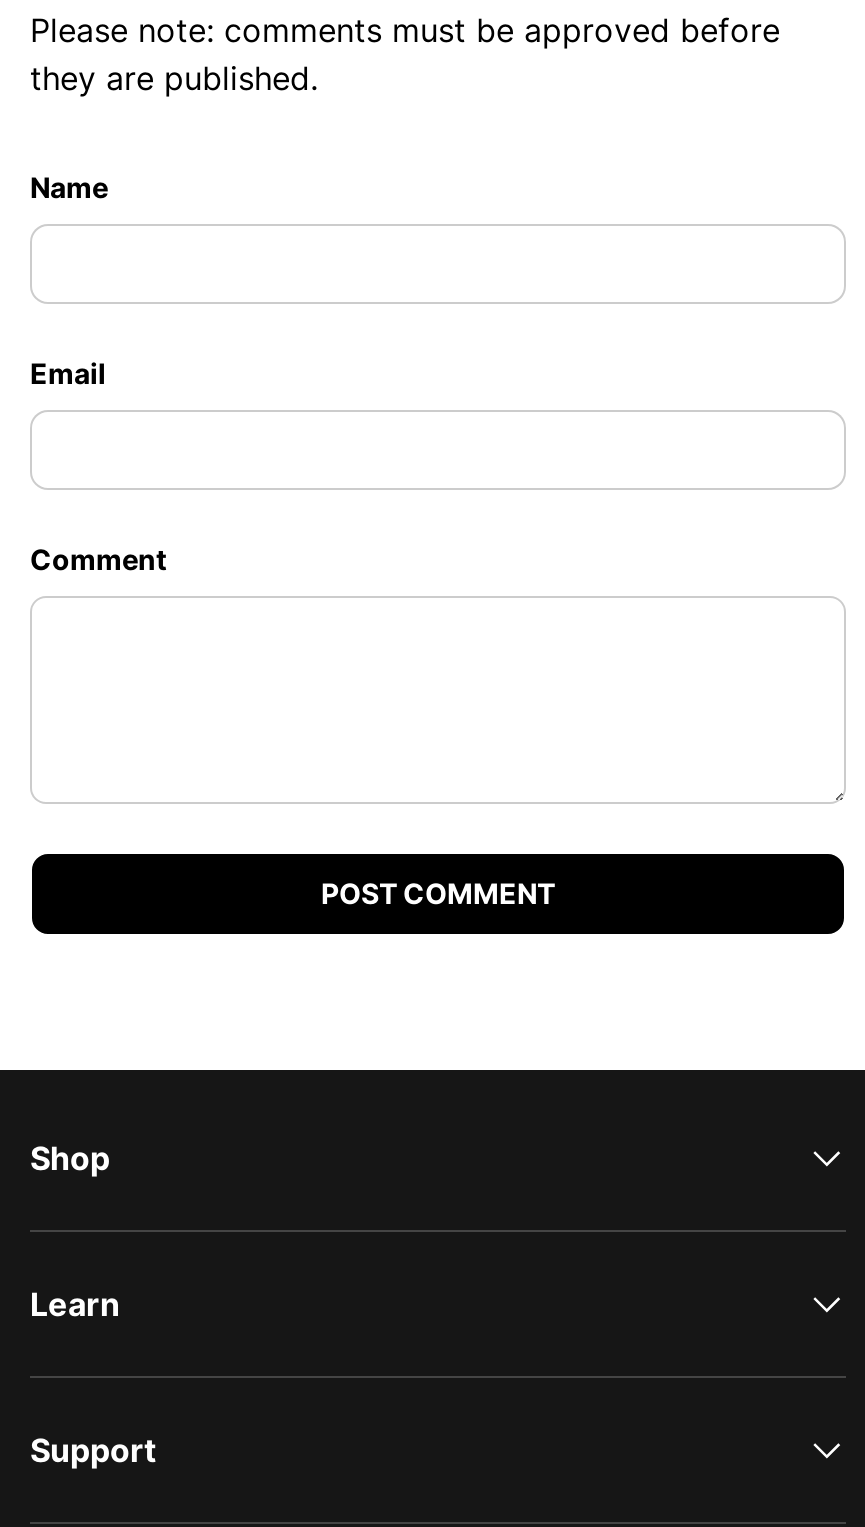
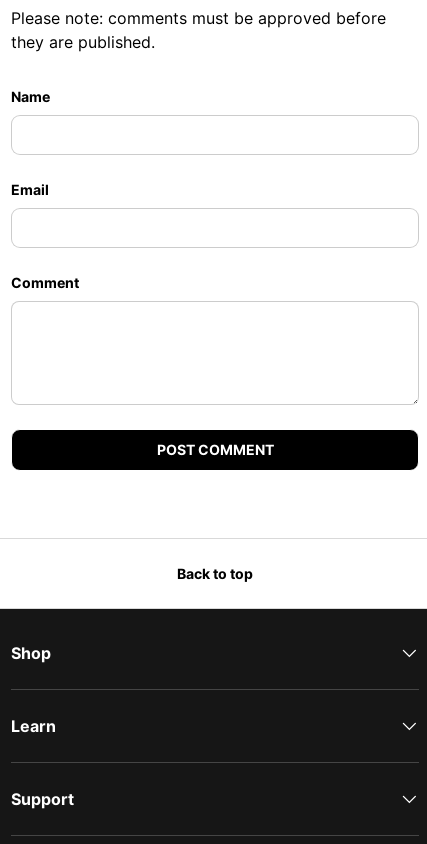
+ Back to top
